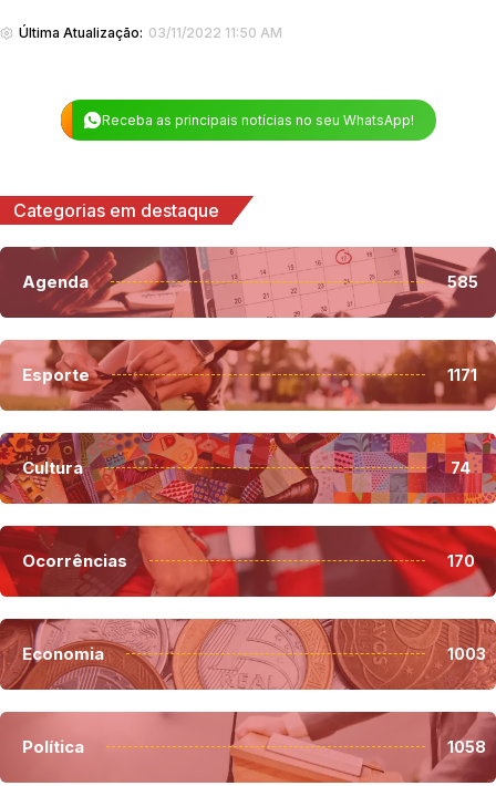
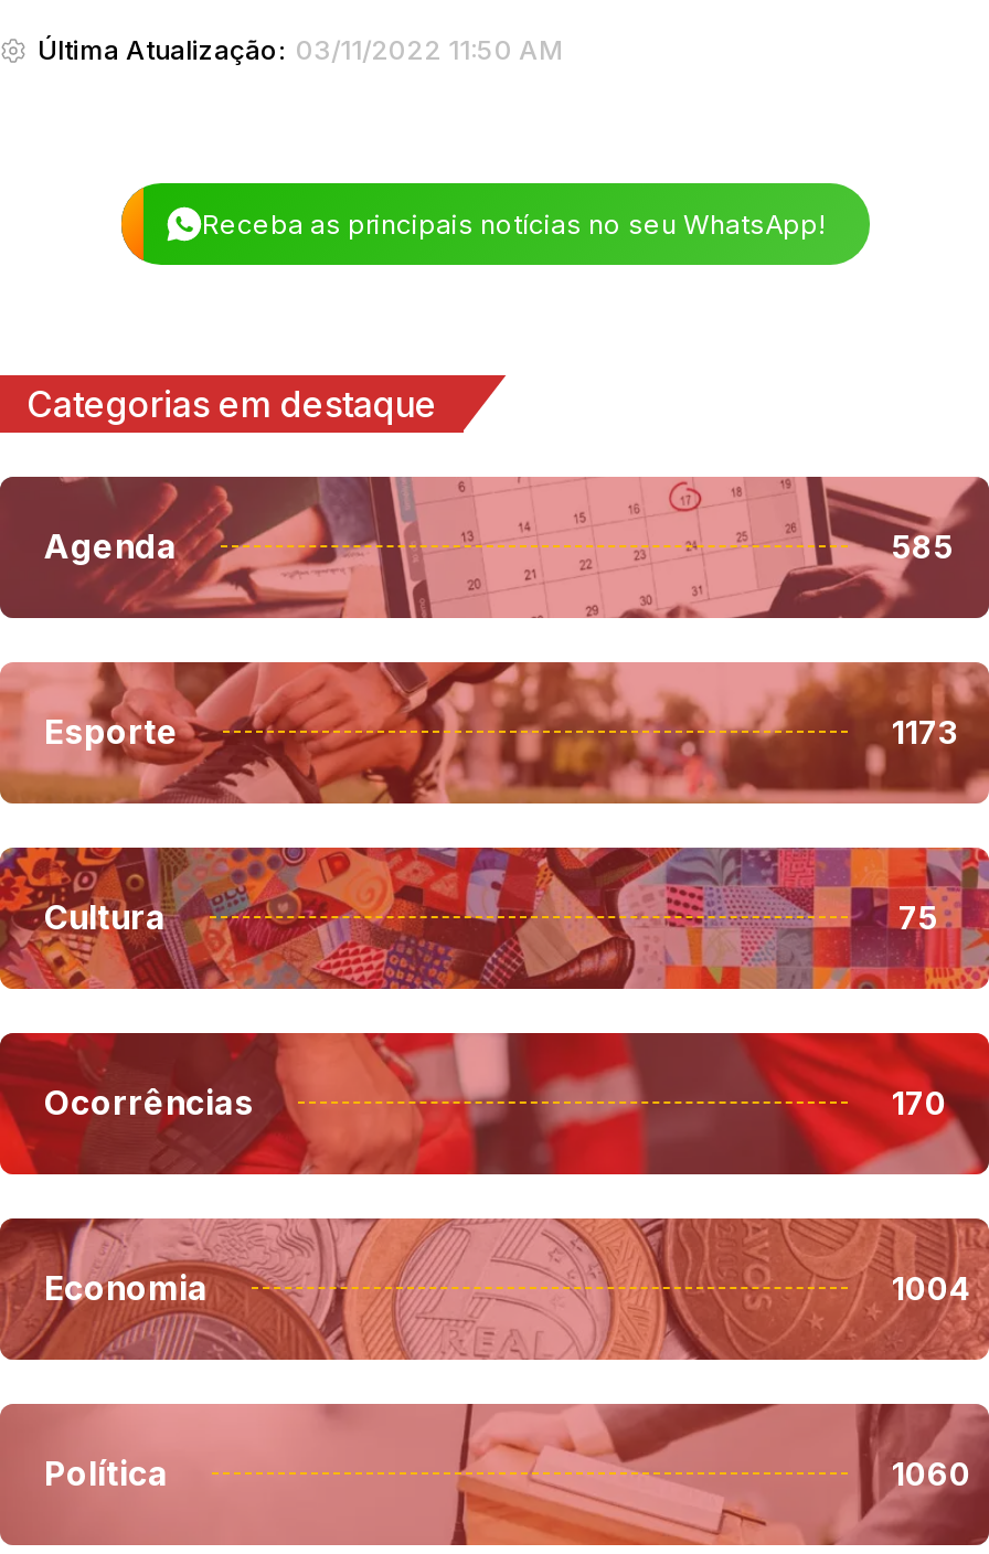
- 1171
+ 1173

- 74
+ 75

- 1003
+ 1004

- 1058
+ 1060
